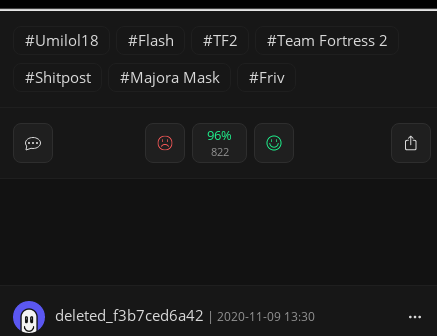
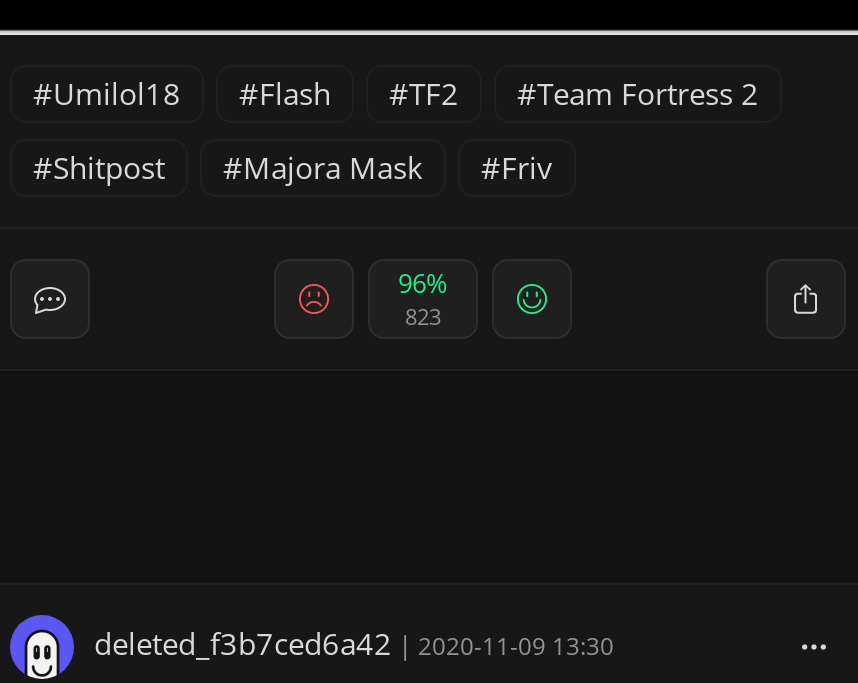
- 822
+ 823
